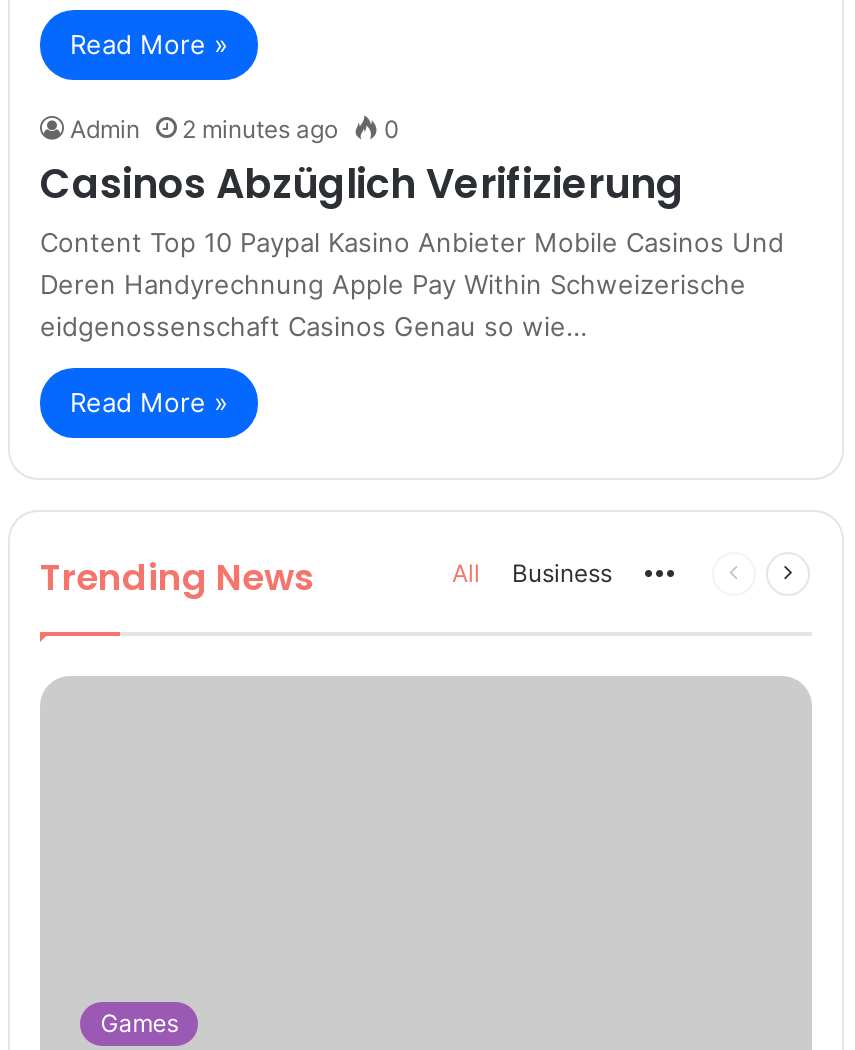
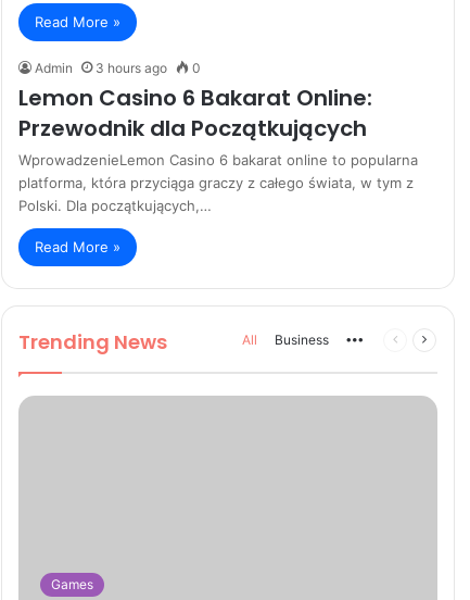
- Admin 2 minutes ago 0
+ Admin 3 hours ago 0

- Casinos Abzüglich Verifizierung
- Content Top 10 Paypal Kasino Anbieter Mobile Casinos Und
- Deren Handyrechnung Apple Pay Within Schweizerische
- eidgenossenschaft Casinos Genau so wie…
+ Lemon Casino 6 Bakarat Online:
+ Przewodnik dla Początkujących
+ WprowadzenieLemon Casino 6 bakarat online to popularna
+ platforma, która przyciąga graczy z całego świata, w tym z
+ Polski. Dla początkujących,…
